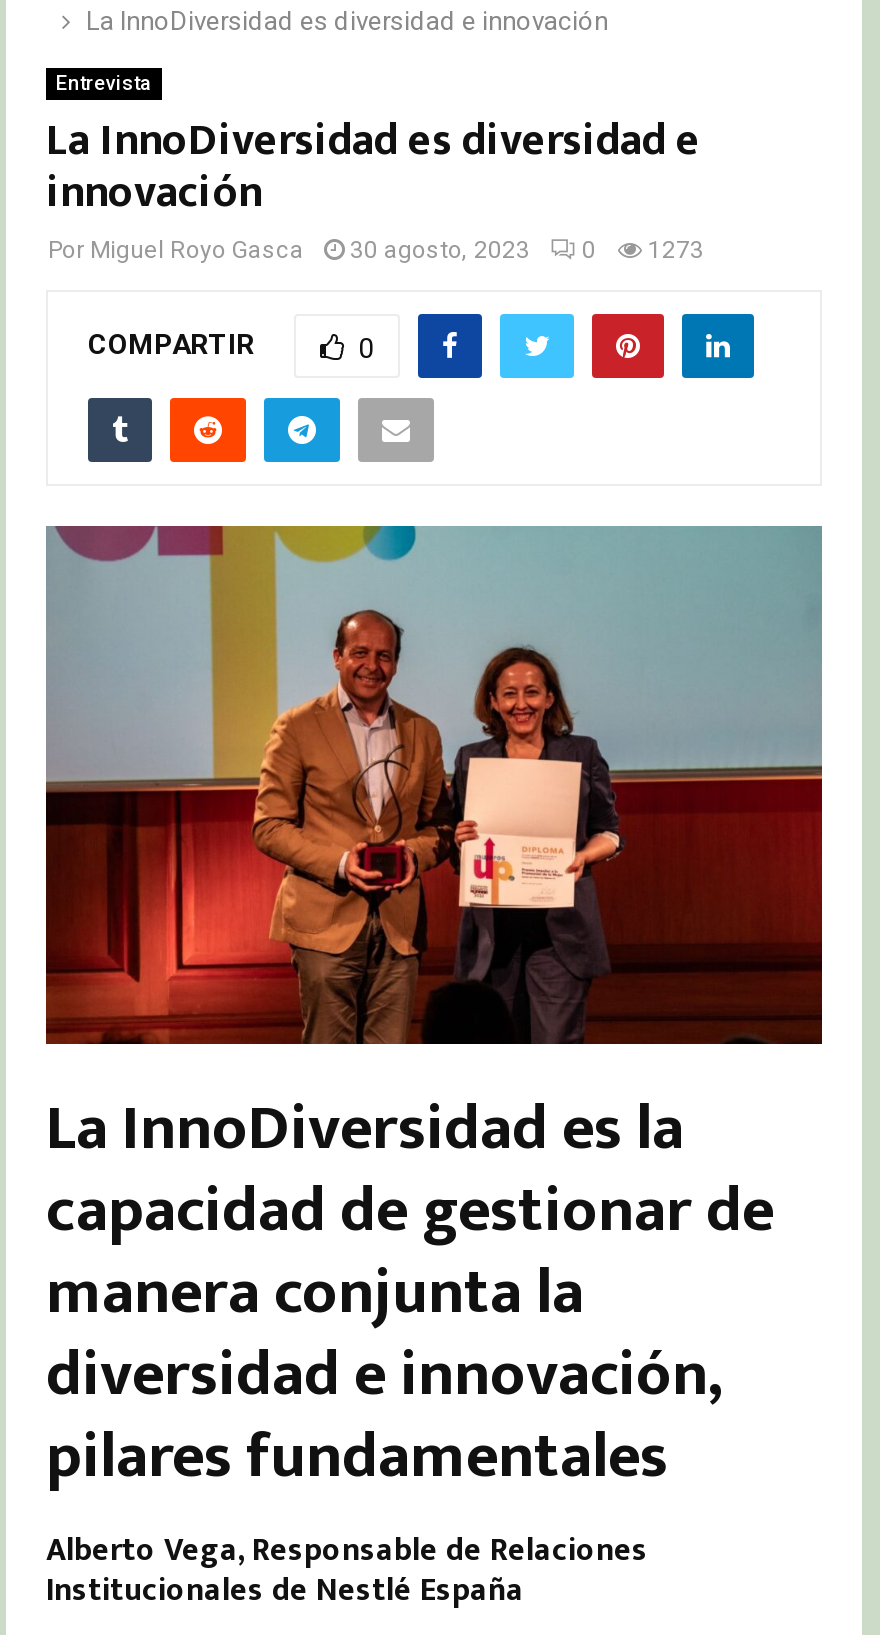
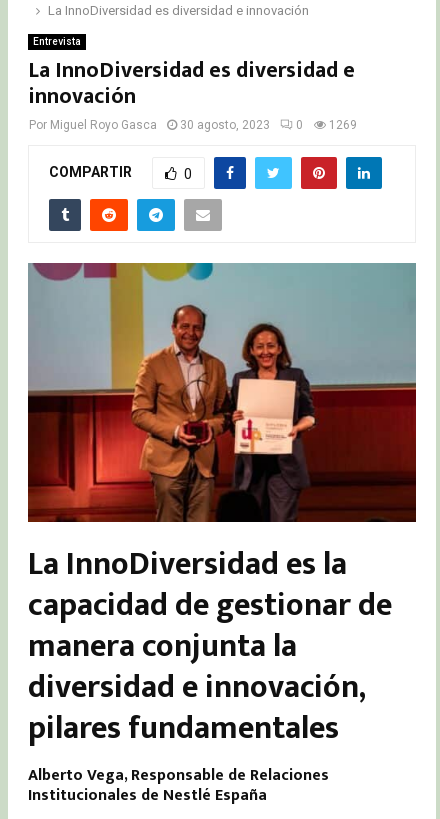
- Por Miguel Royo Gasca 30 agosto, 2023 0 1273
+ Por Miguel Royo Gasca 30 agosto, 2023 0 1269
